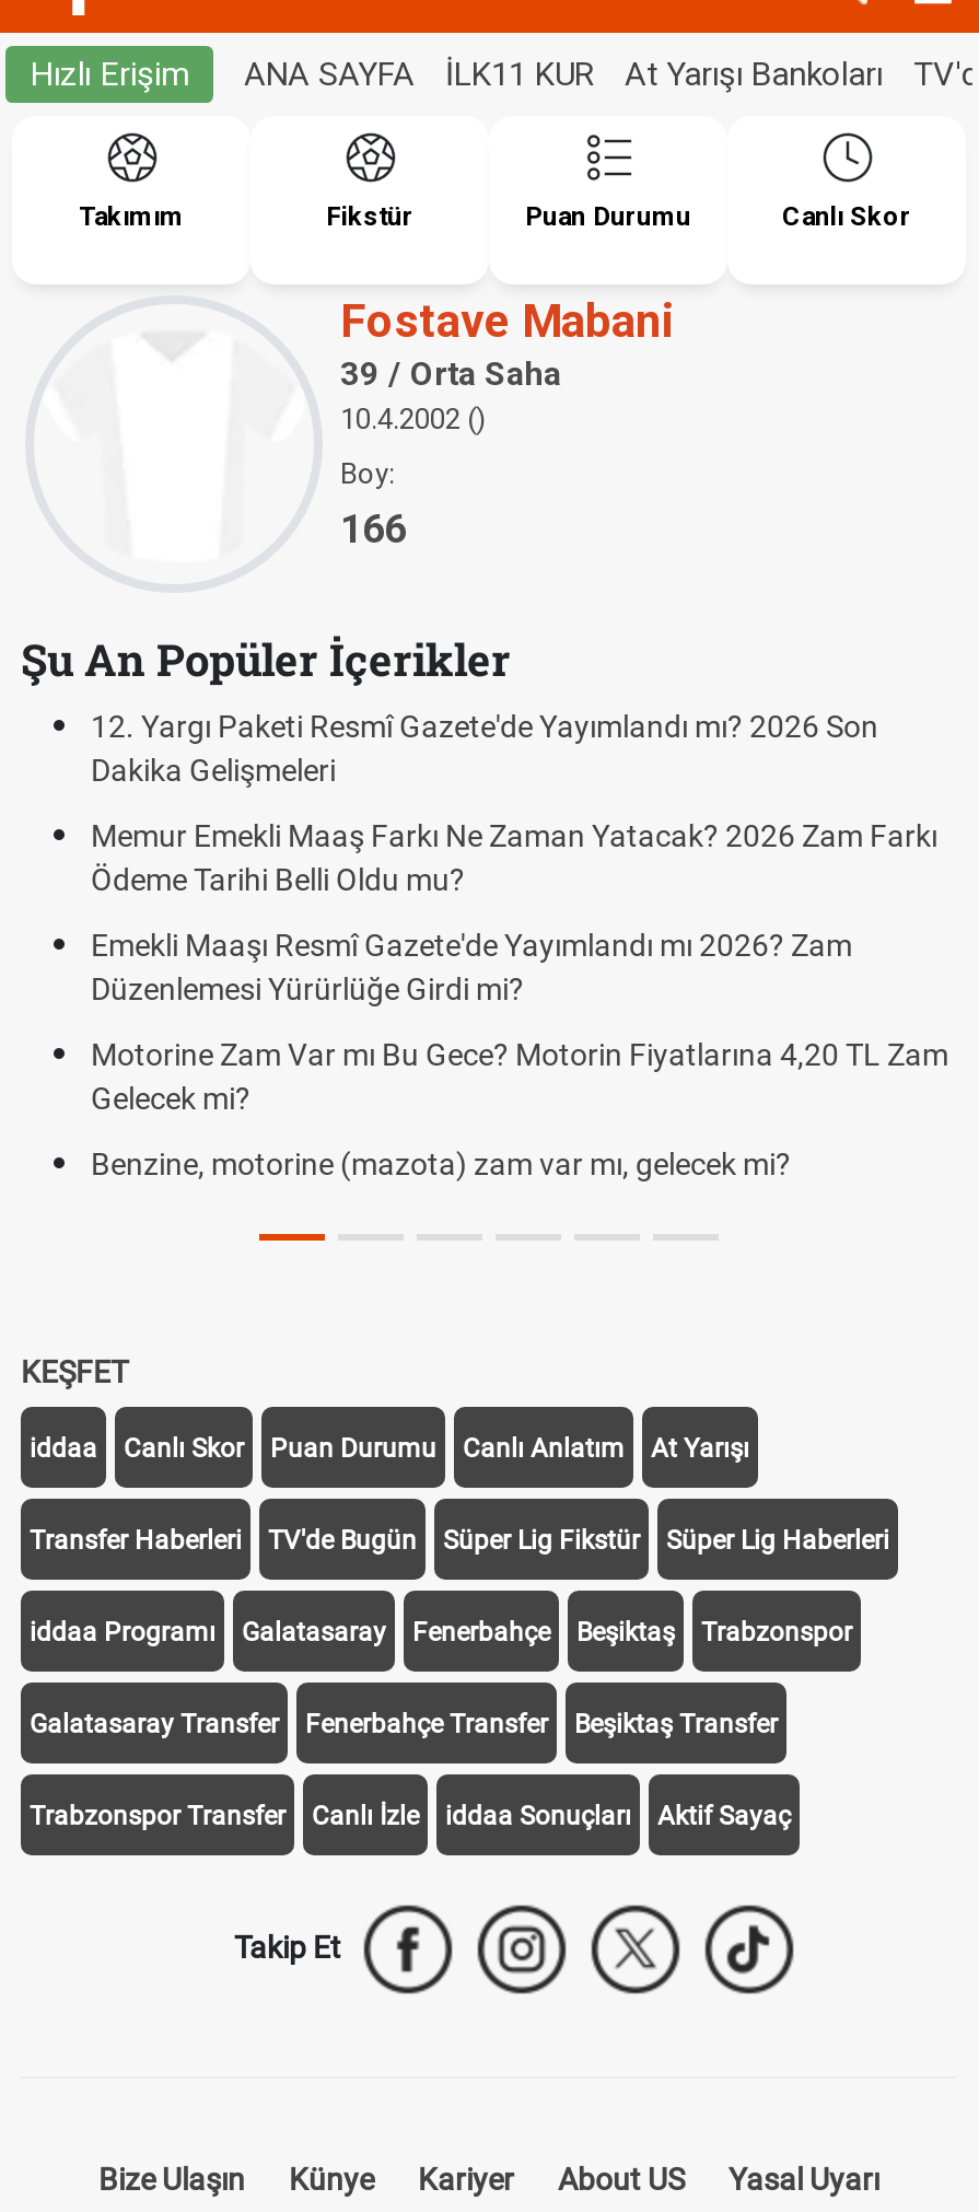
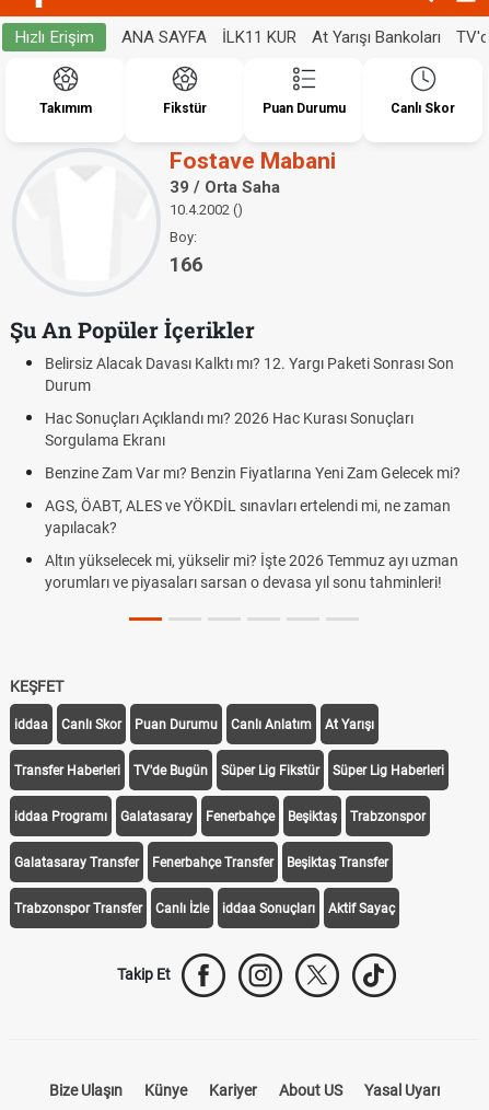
- 12. Yargı Paketi Resmî Gazete'de Yayımlandı mı? 2026 Son
- Dakika Gelişmeleri
+ Belirsiz Alacak Davası Kalktı mı? 12. Yargı Paketi Sonrası Son
+ Durum

- Memur Emekli Maaş Farkı Ne Zaman Yatacak? 2026 Zam Farkı
- Ödeme Tarihi Belli Oldu mu?
+ Hac Sonuçları Açıklandı mı? 2026 Hac Kurası Sonuçları
+ Sorgulama Ekranı

- Emekli Maaşı Resmî Gazete'de Yayımlandı mı 2026? Zam
- Düzenlemesi Yürürlüğe Girdi mi?
+ Benzine Zam Var mı? Benzin Fiyatlarına Yeni Zam Gelecek mi?

- Motorine Zam Var mı Bu Gece? Motorin Fiyatlarına 4,20 TL Zam
- Gelecek mi?
+ AGS, ÖABT, ALES ve YÖKDİL sınavları ertelendi mi, ne zaman
+ yapılacak?

- Benzine, motorine (mazota) zam var mı, gelecek mi?
+ Altın yükselecek mi, yükselir mi? İşte 2026 Temmuz ayı uzman
+ yorumları ve piyasaları sarsan o devasa yıl sonu tahminleri!
